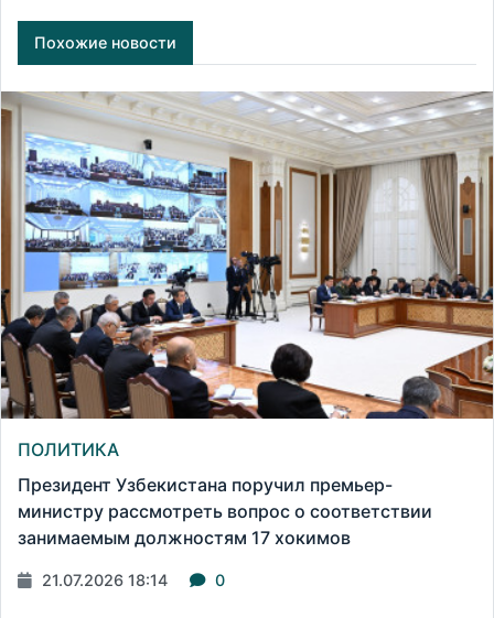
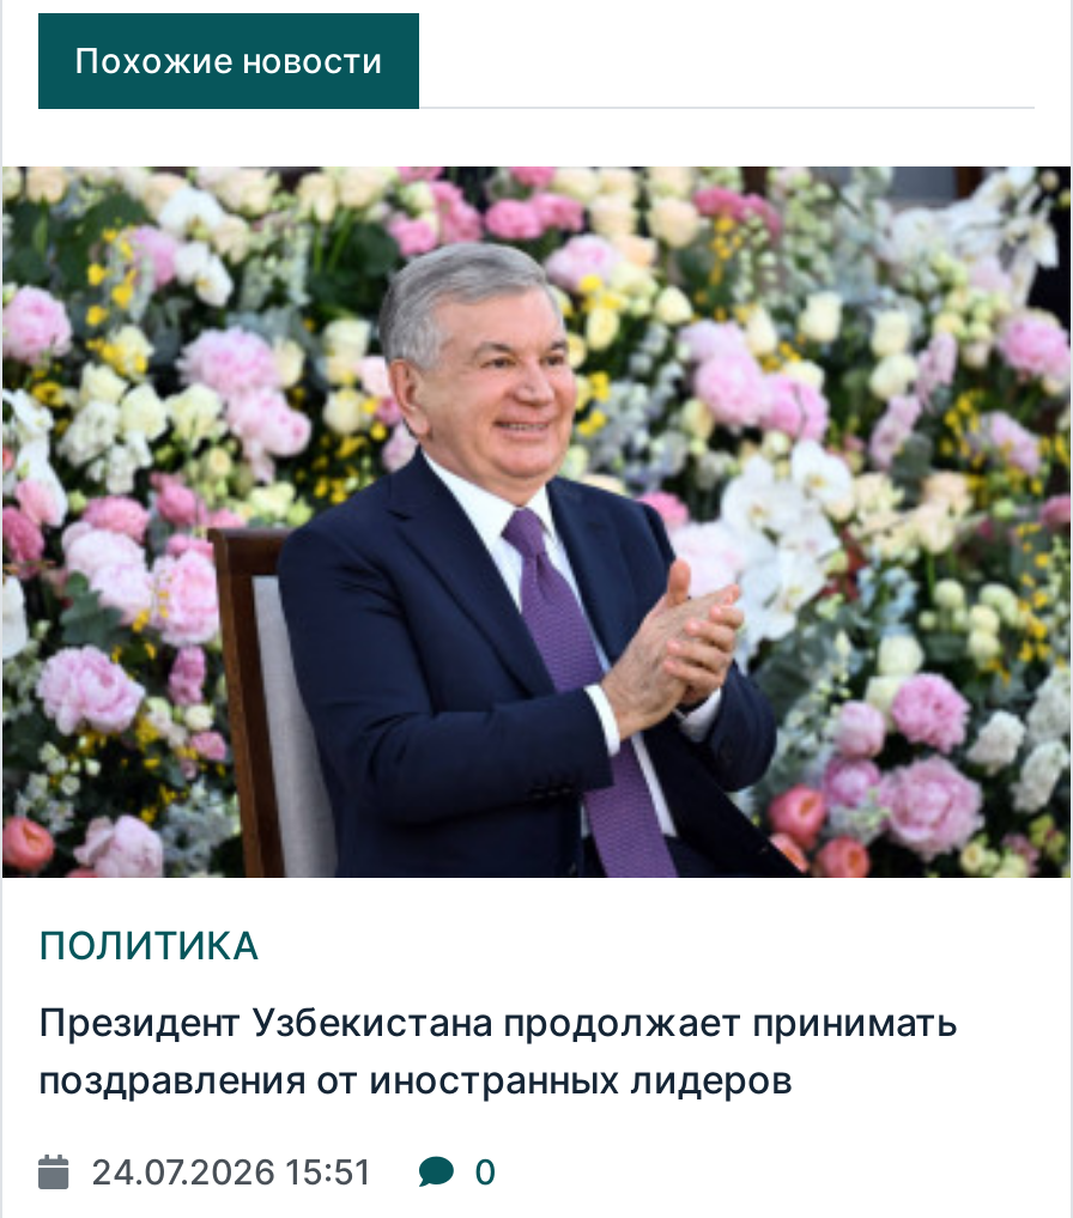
- [image]
+ [image]

- Президент Узбекистана поручил премьер-
- министру рассмотреть вопрос о соответствии
- занимаемым должностям 17 хокимов
+ Президент Узбекистана продолжает принимать
+ поздравления от иностранных лидеров

- 21.07.2026 18:14
+ 24.07.2026 15:51
